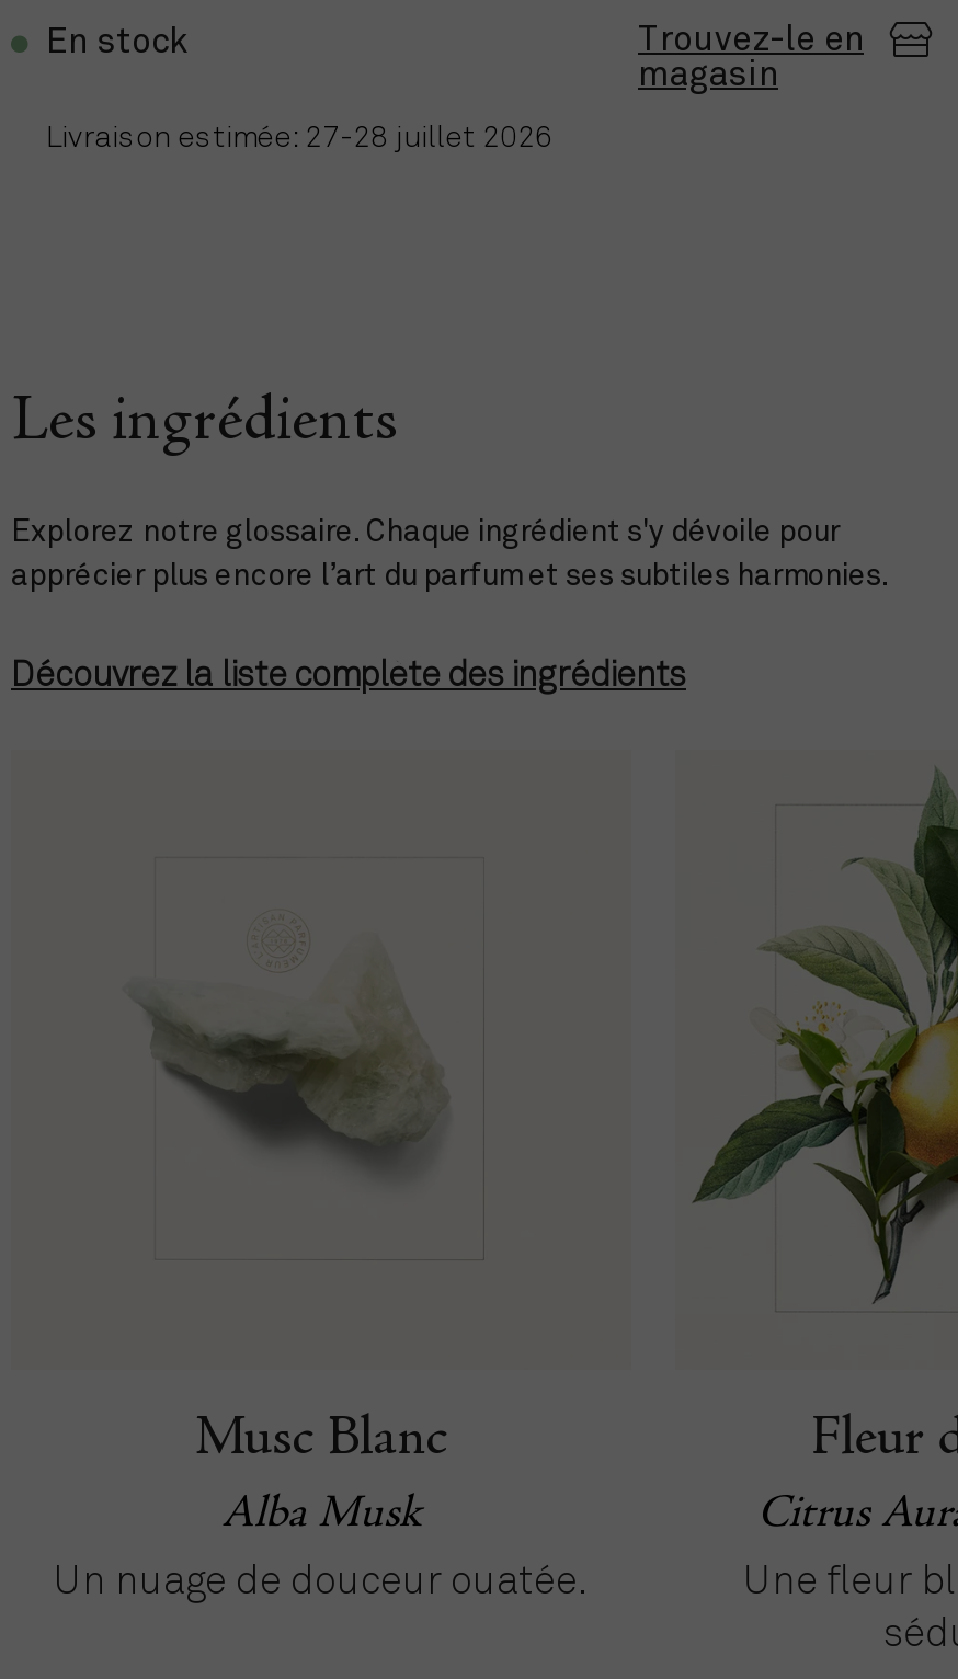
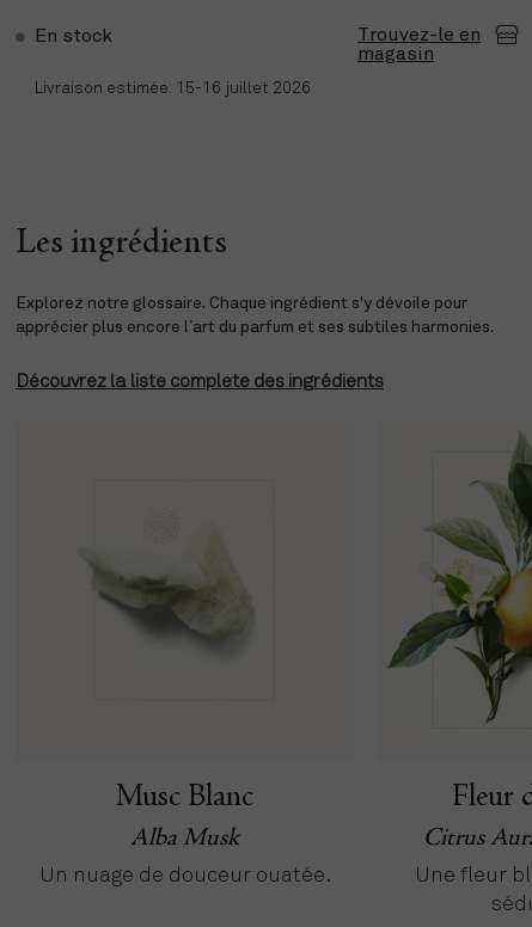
- Livraison estimée: 27-28 juillet 2026
+ Livraison estimée: 15-16 juillet 2026
